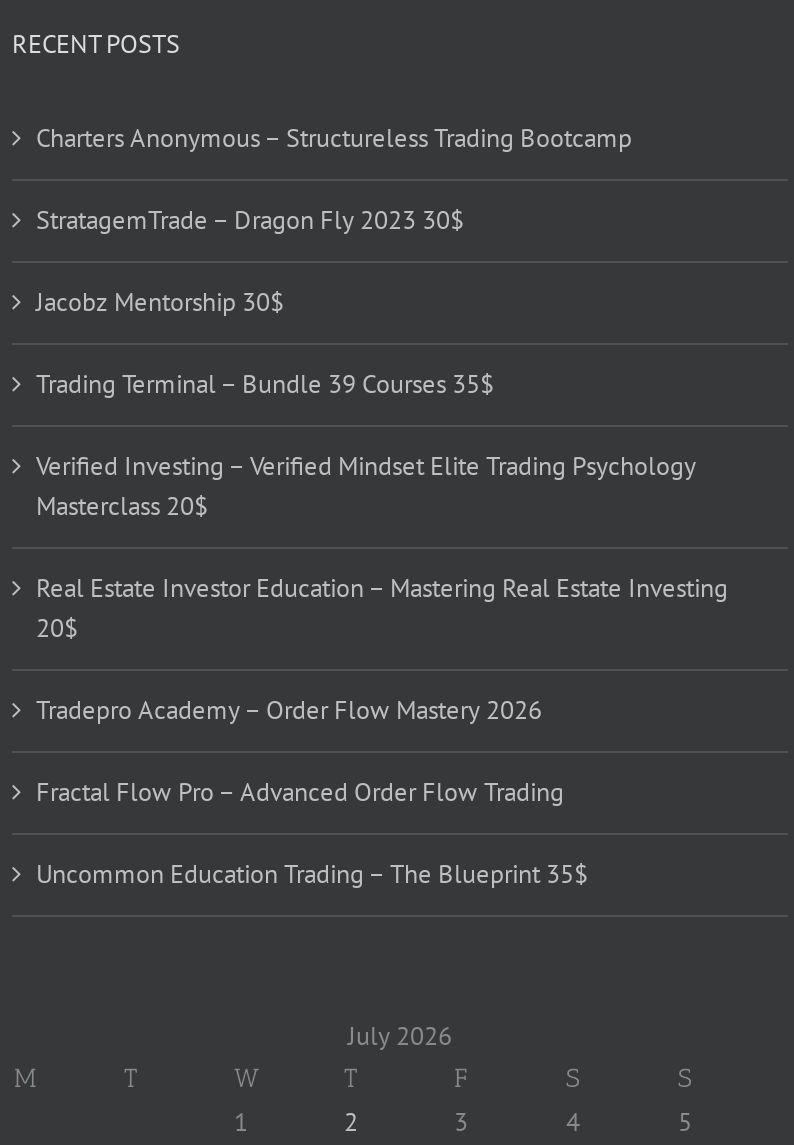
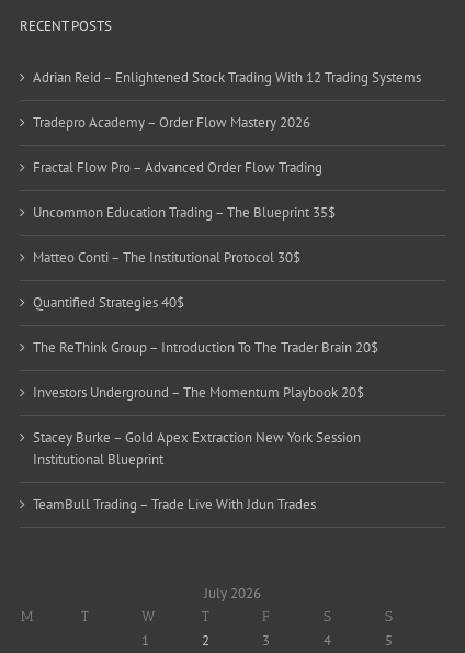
- Charters Anonymous – Structureless Trading Bootcamp
- StratagemTrade – Dragon Fly 2023 30$
- Jacobz Mentorship 30$
- Trading Terminal – Bundle 39 Courses 35$
- Verified Investing – Verified Mindset Elite Trading Psychology
- Masterclass 20$
- Real Estate Investor Education – Mastering Real Estate Investing
- 20$
+ Adrian Reid – Enlightened Stock Trading With 12 Trading Systems

moved up: Tradepro Academy – Order Flow Mastery 2026 | Fractal Flow Pro – Advanced Order Flow Trading | Uncommon Education Trading – The Blueprint 35$

+ Matteo Conti – The Institutional Protocol 30$
+ Quantified Strategies 40$
+ The ReThink Group – Introduction To The Trader Brain 20$
+ Investors Underground – The Momentum Playbook 20$
+ Stacey Burke – Gold Apex Extraction New York Session
+ Institutional Blueprint
+ TeamBull Trading – Trade Live With Jdun Trades
